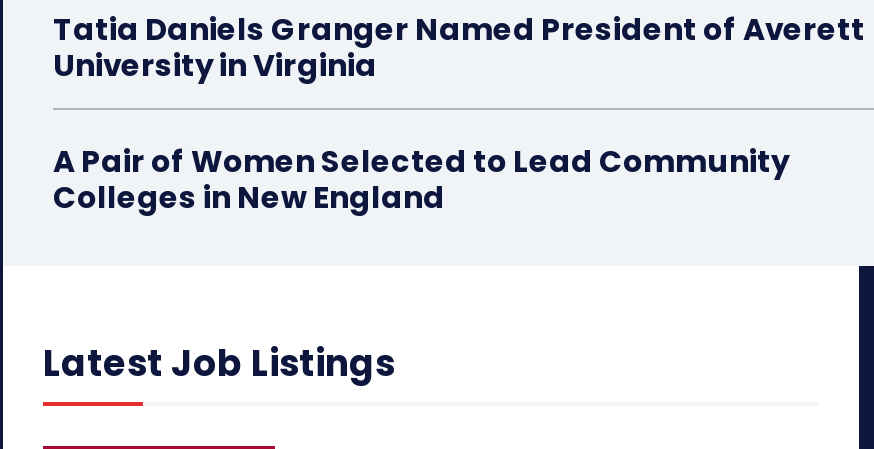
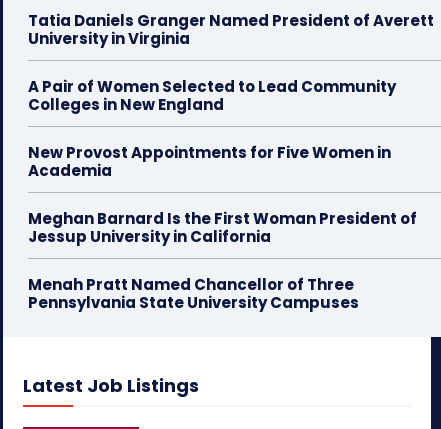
+ New Provost Appointments for Five Women in
+ Academia
+ Meghan Barnard Is the First Woman President of
+ Jessup University in California
+ Menah Pratt Named Chancellor of Three
+ Pennsylvania State University Campuses
